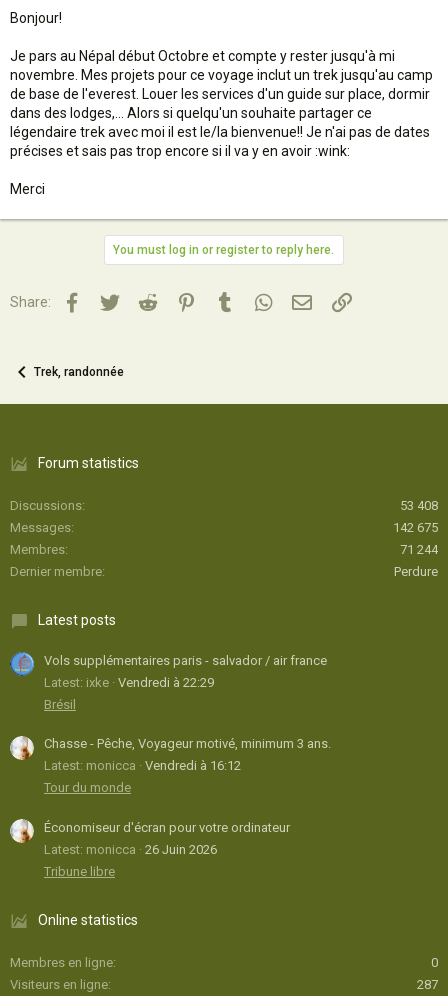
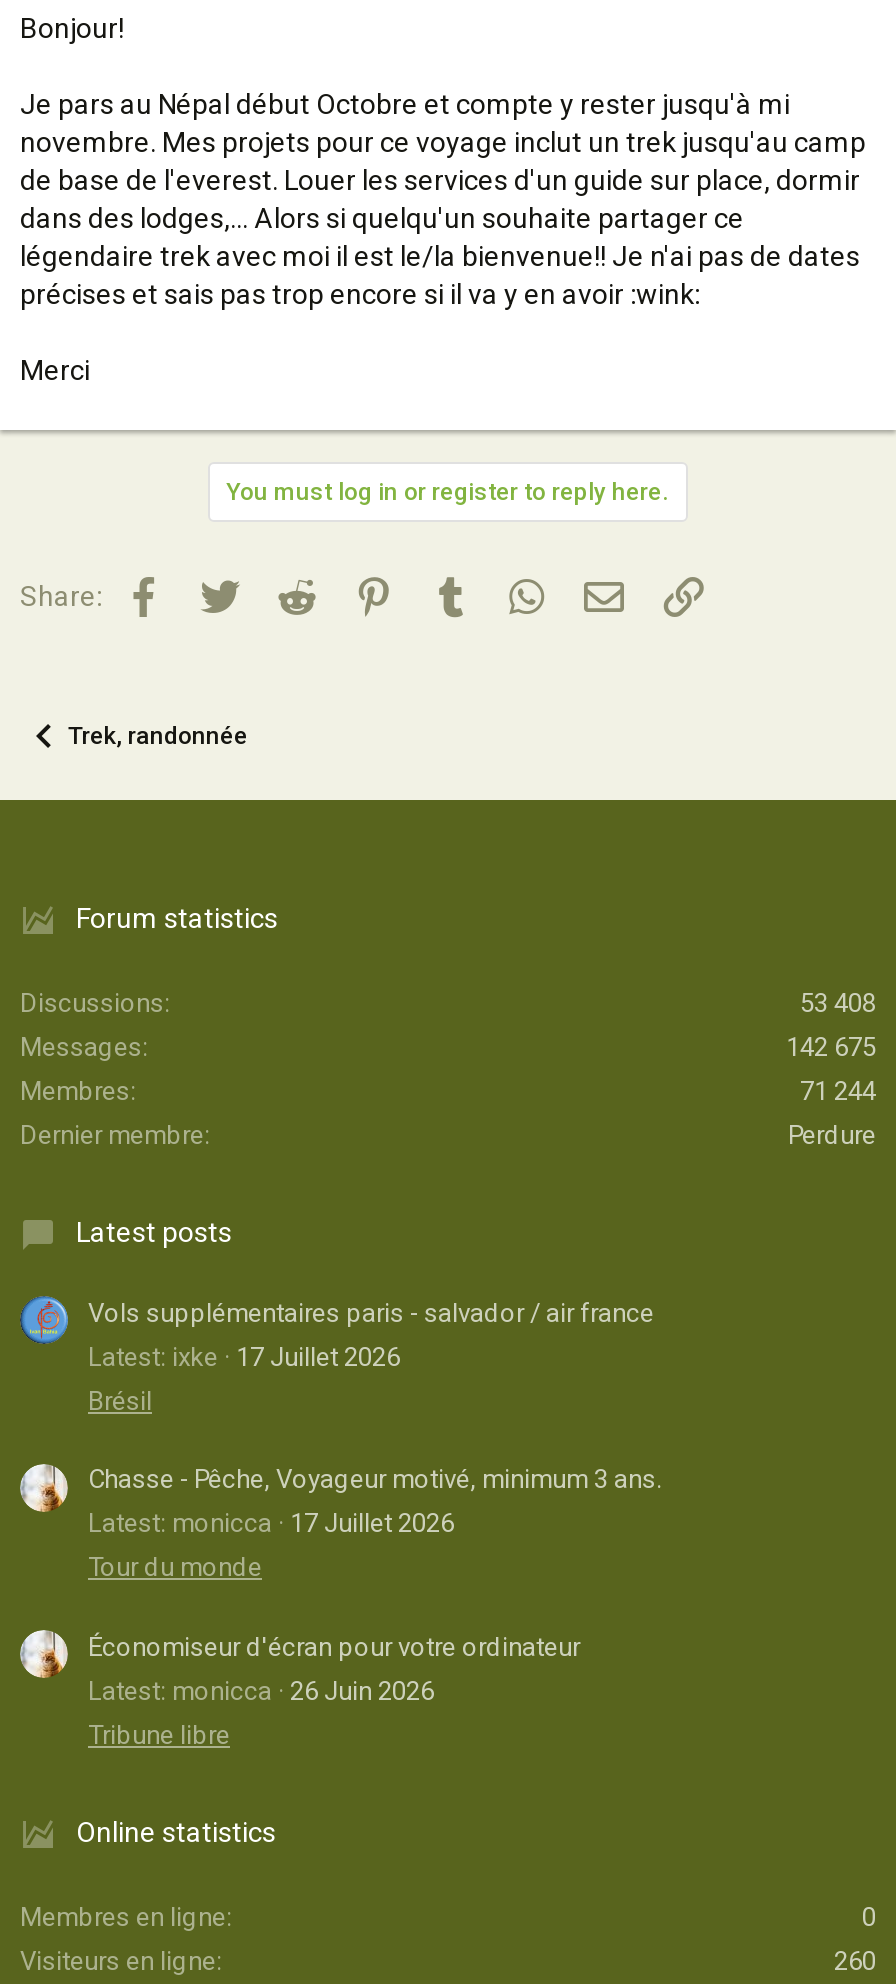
- Latest: ixke Vendredi à 22:29
+ Latest: ixke 17 Juillet 2026

- Latest: monicca Vendredi à 16:12
+ Latest: monicca 17 Juillet 2026

- 287
+ 260
